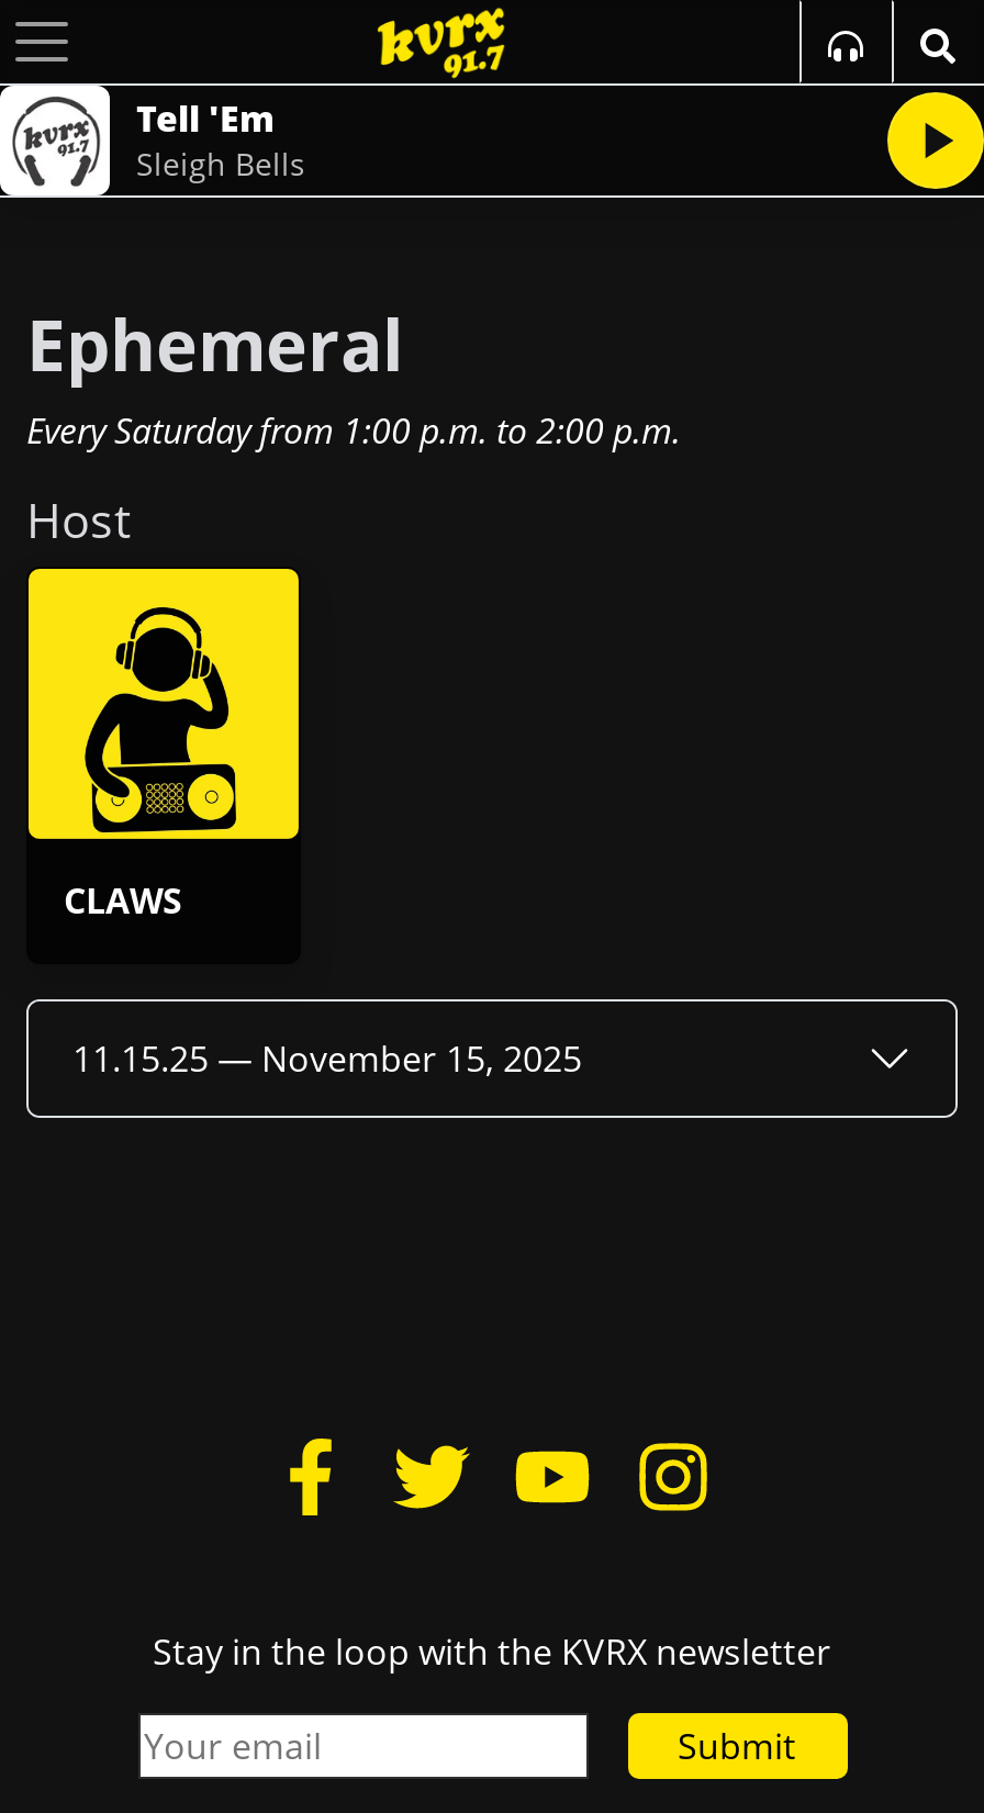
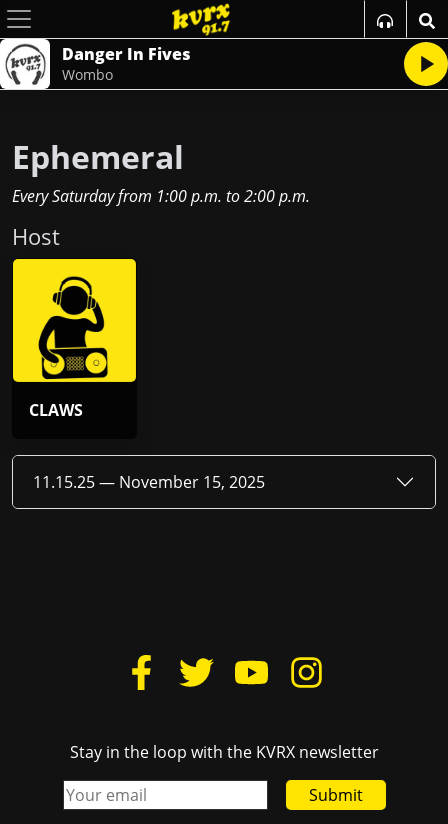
- Tell 'Em
- Sleigh Bells
+ Danger In Fives
+ Wombo
